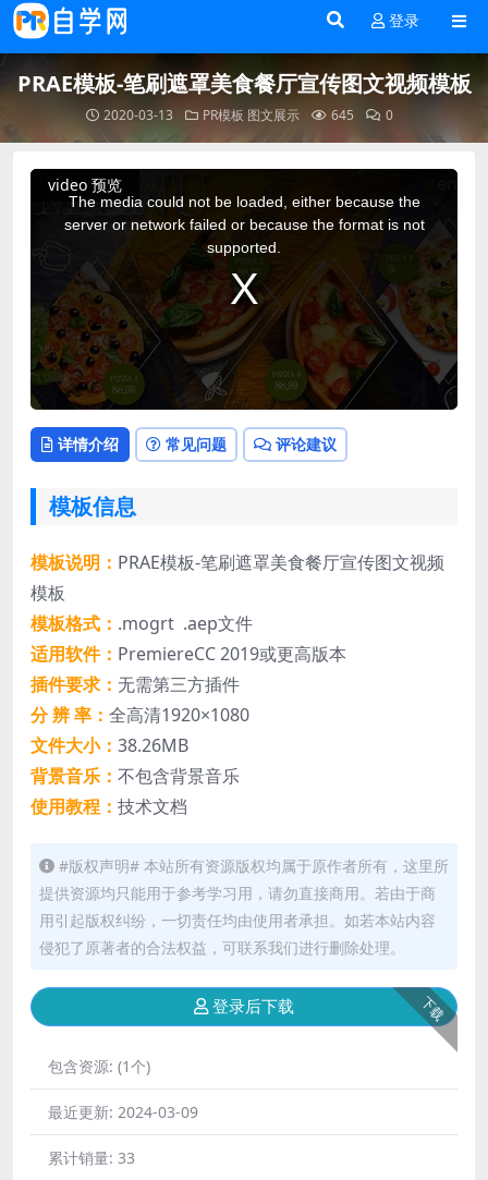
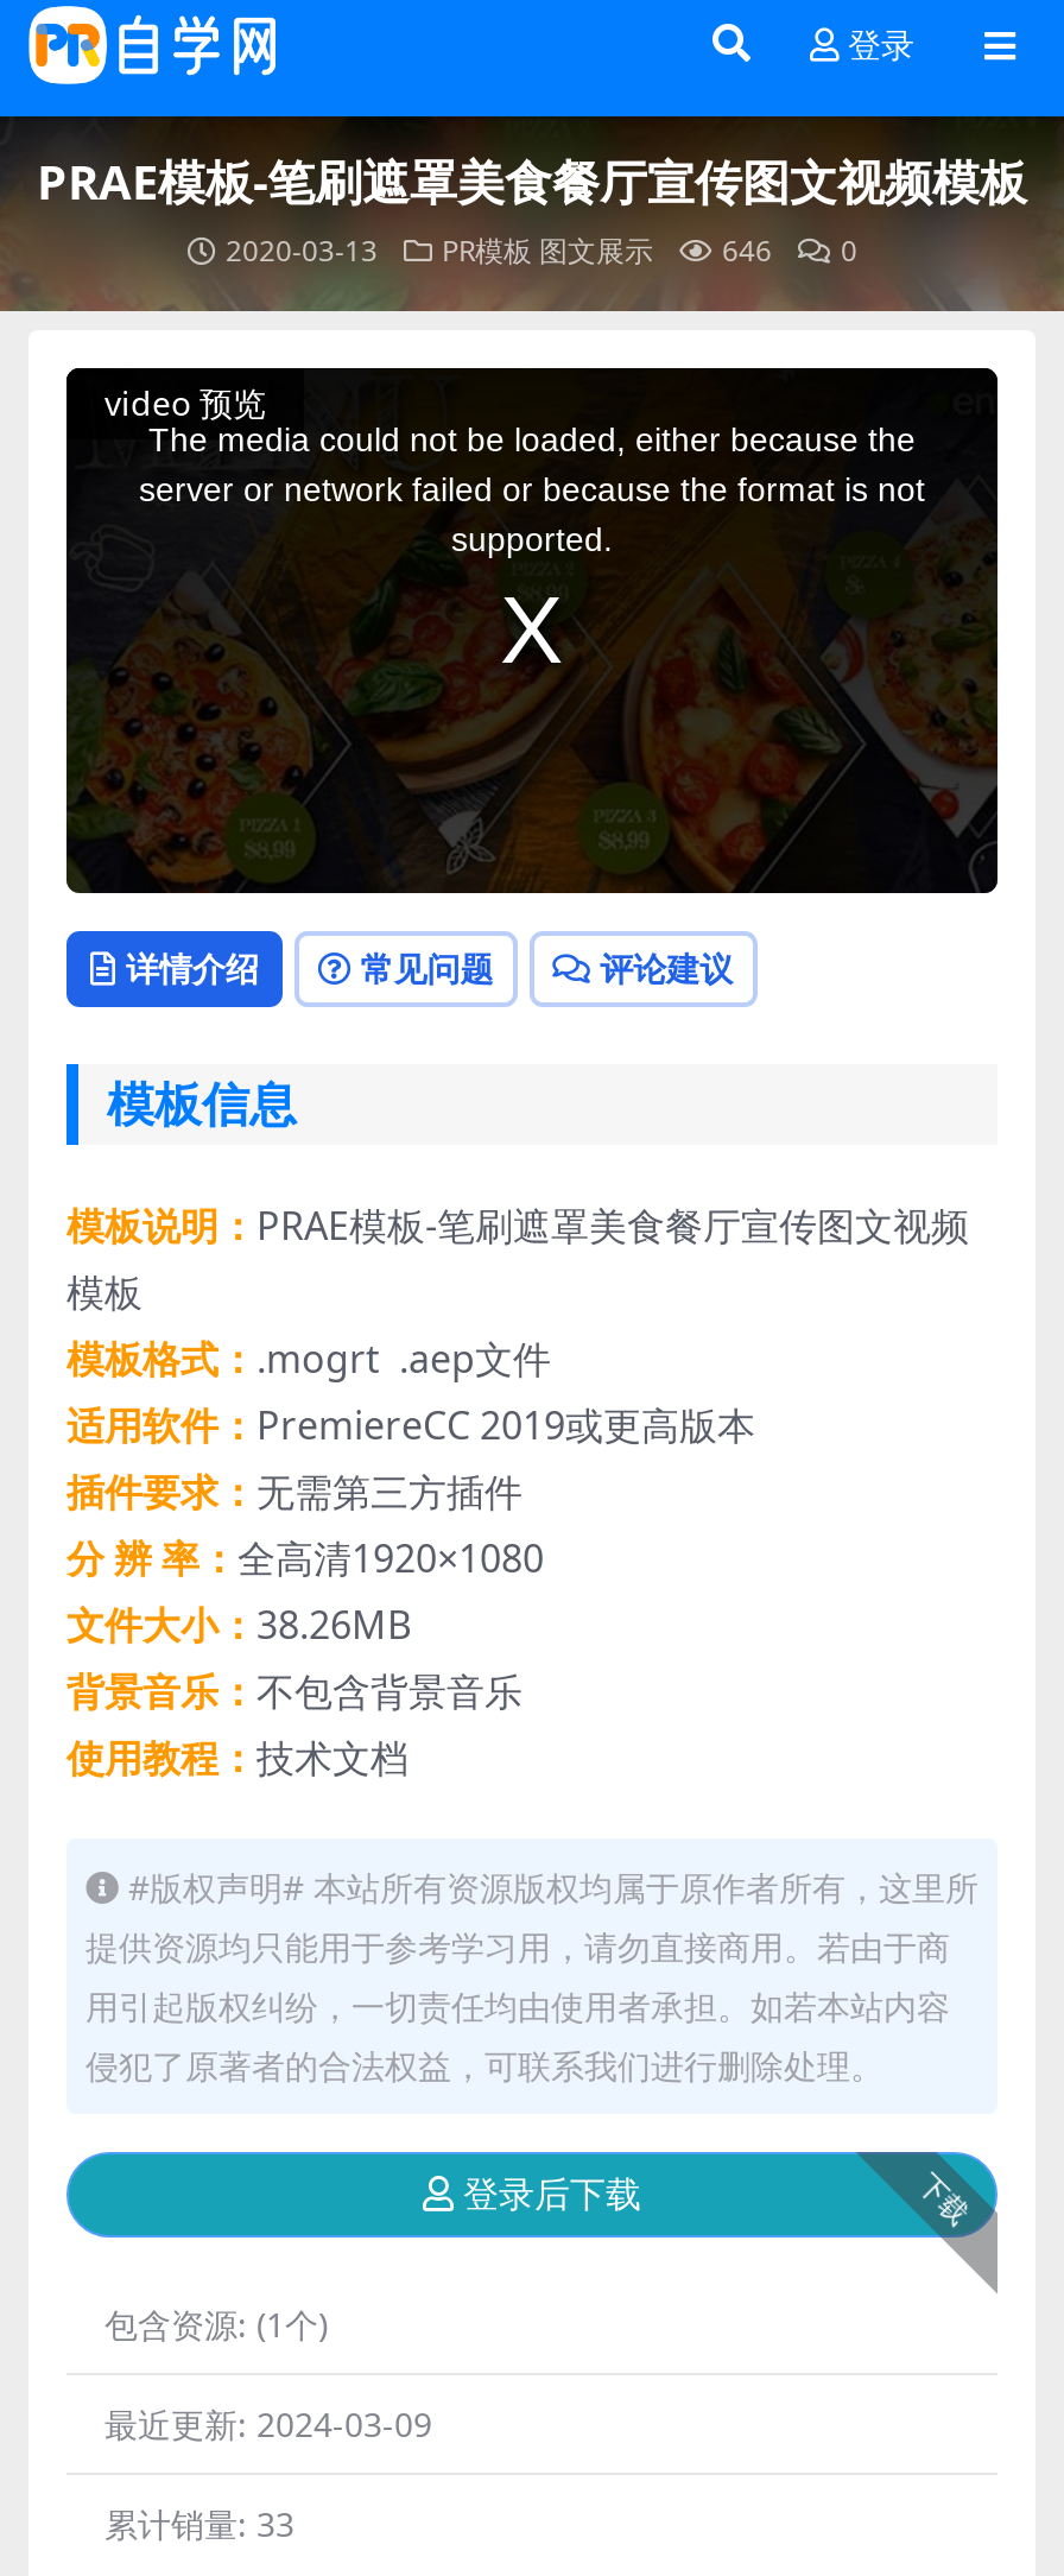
- 2020-03-13 PR模板 图文展示 645 0
+ 2020-03-13 PR模板 图文展示 646 0
